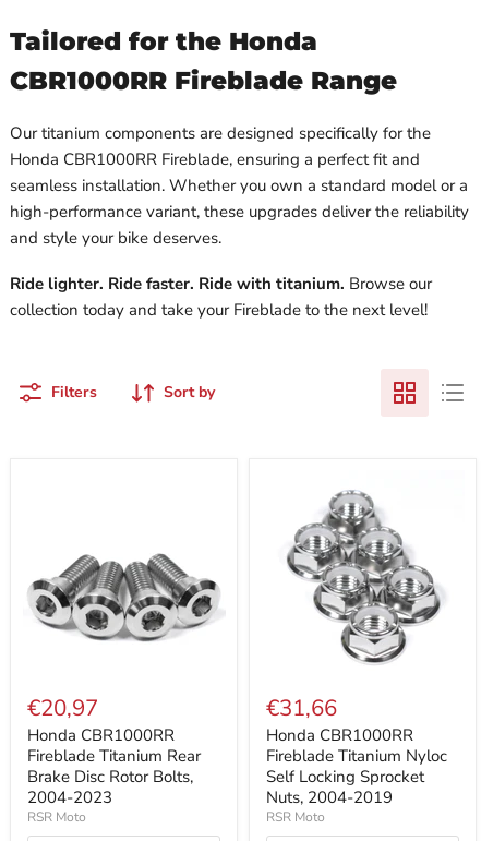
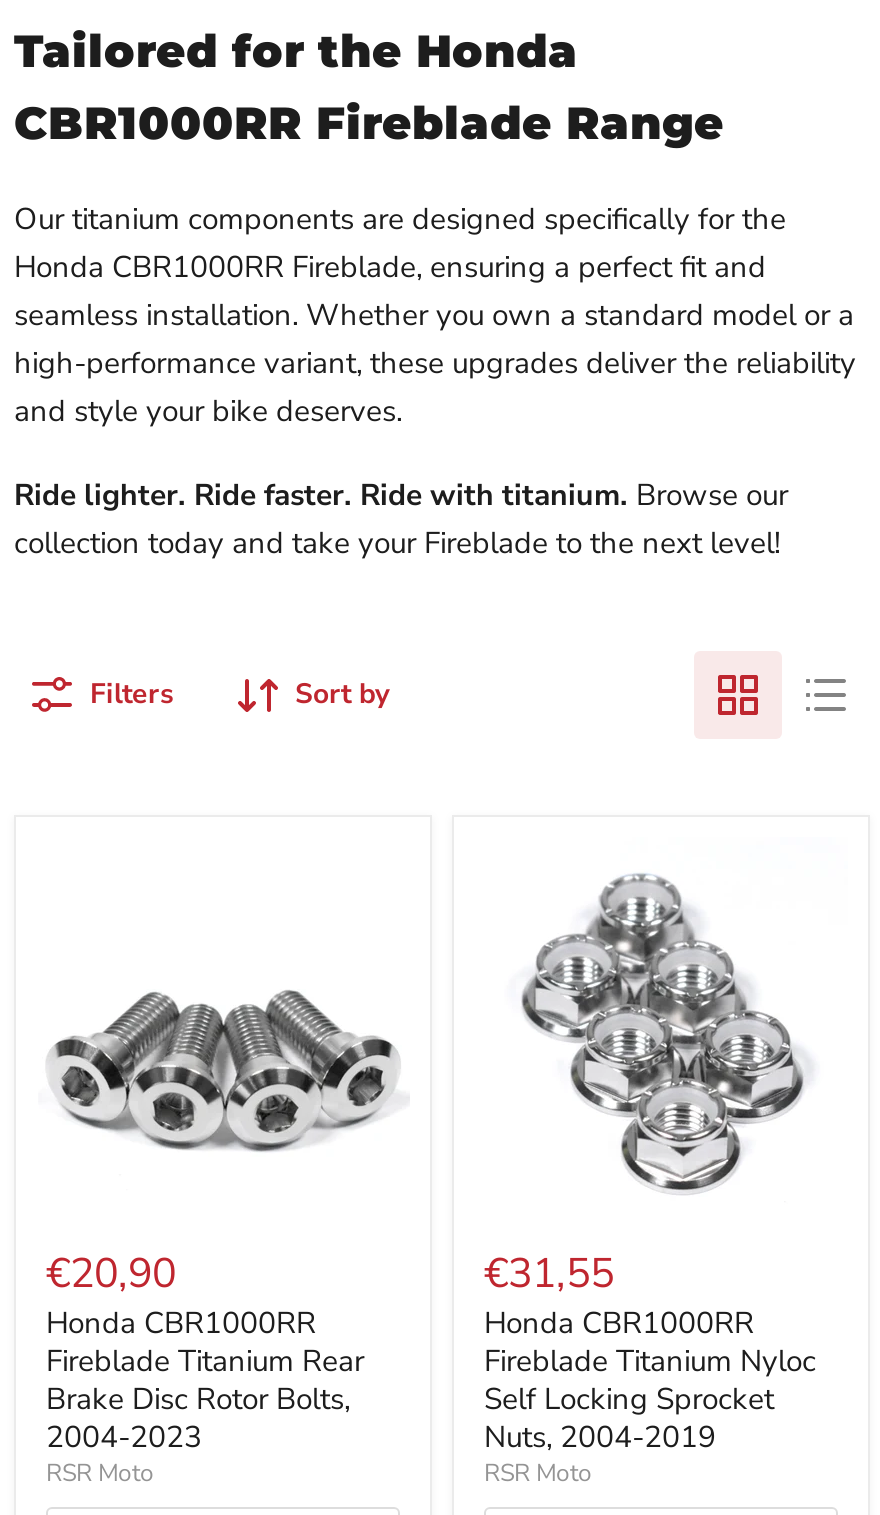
- €20,97
+ €20,90

- €31,66
+ €31,55
